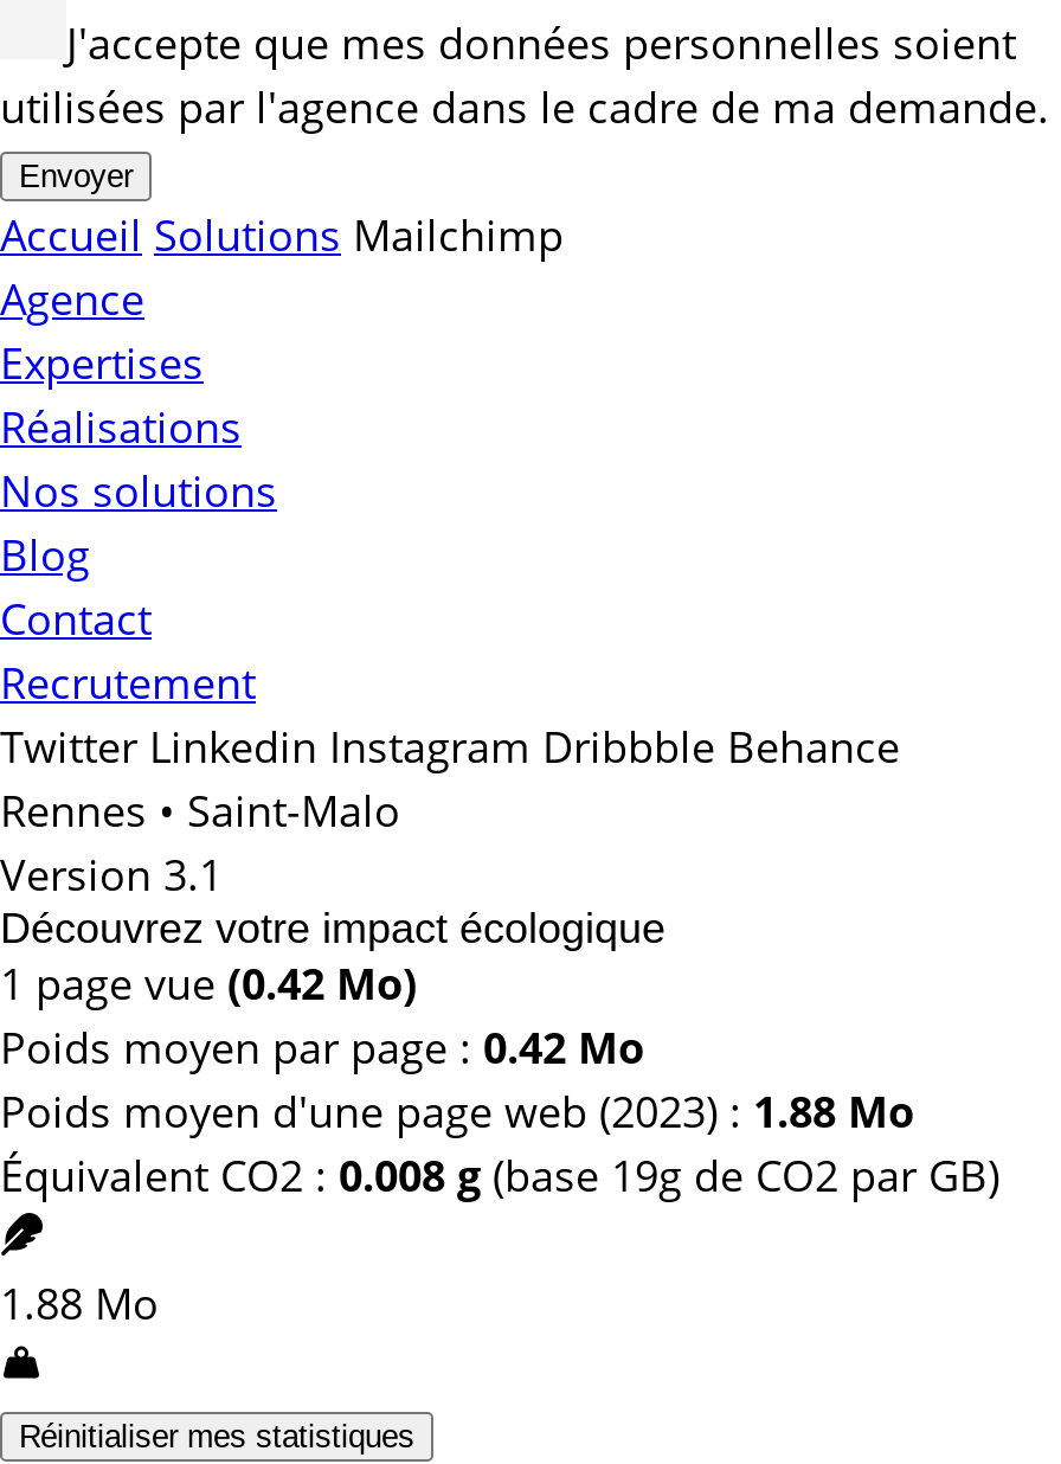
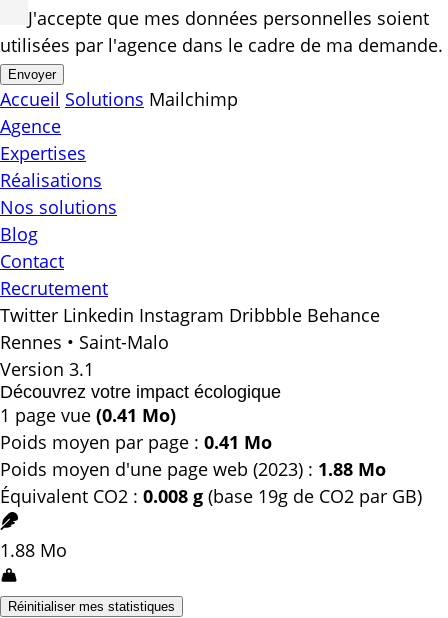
- 1 page vue (0.42 Mo)
+ 1 page vue (0.41 Mo)

- Poids moyen par page : 0.42 Mo
+ Poids moyen par page : 0.41 Mo
